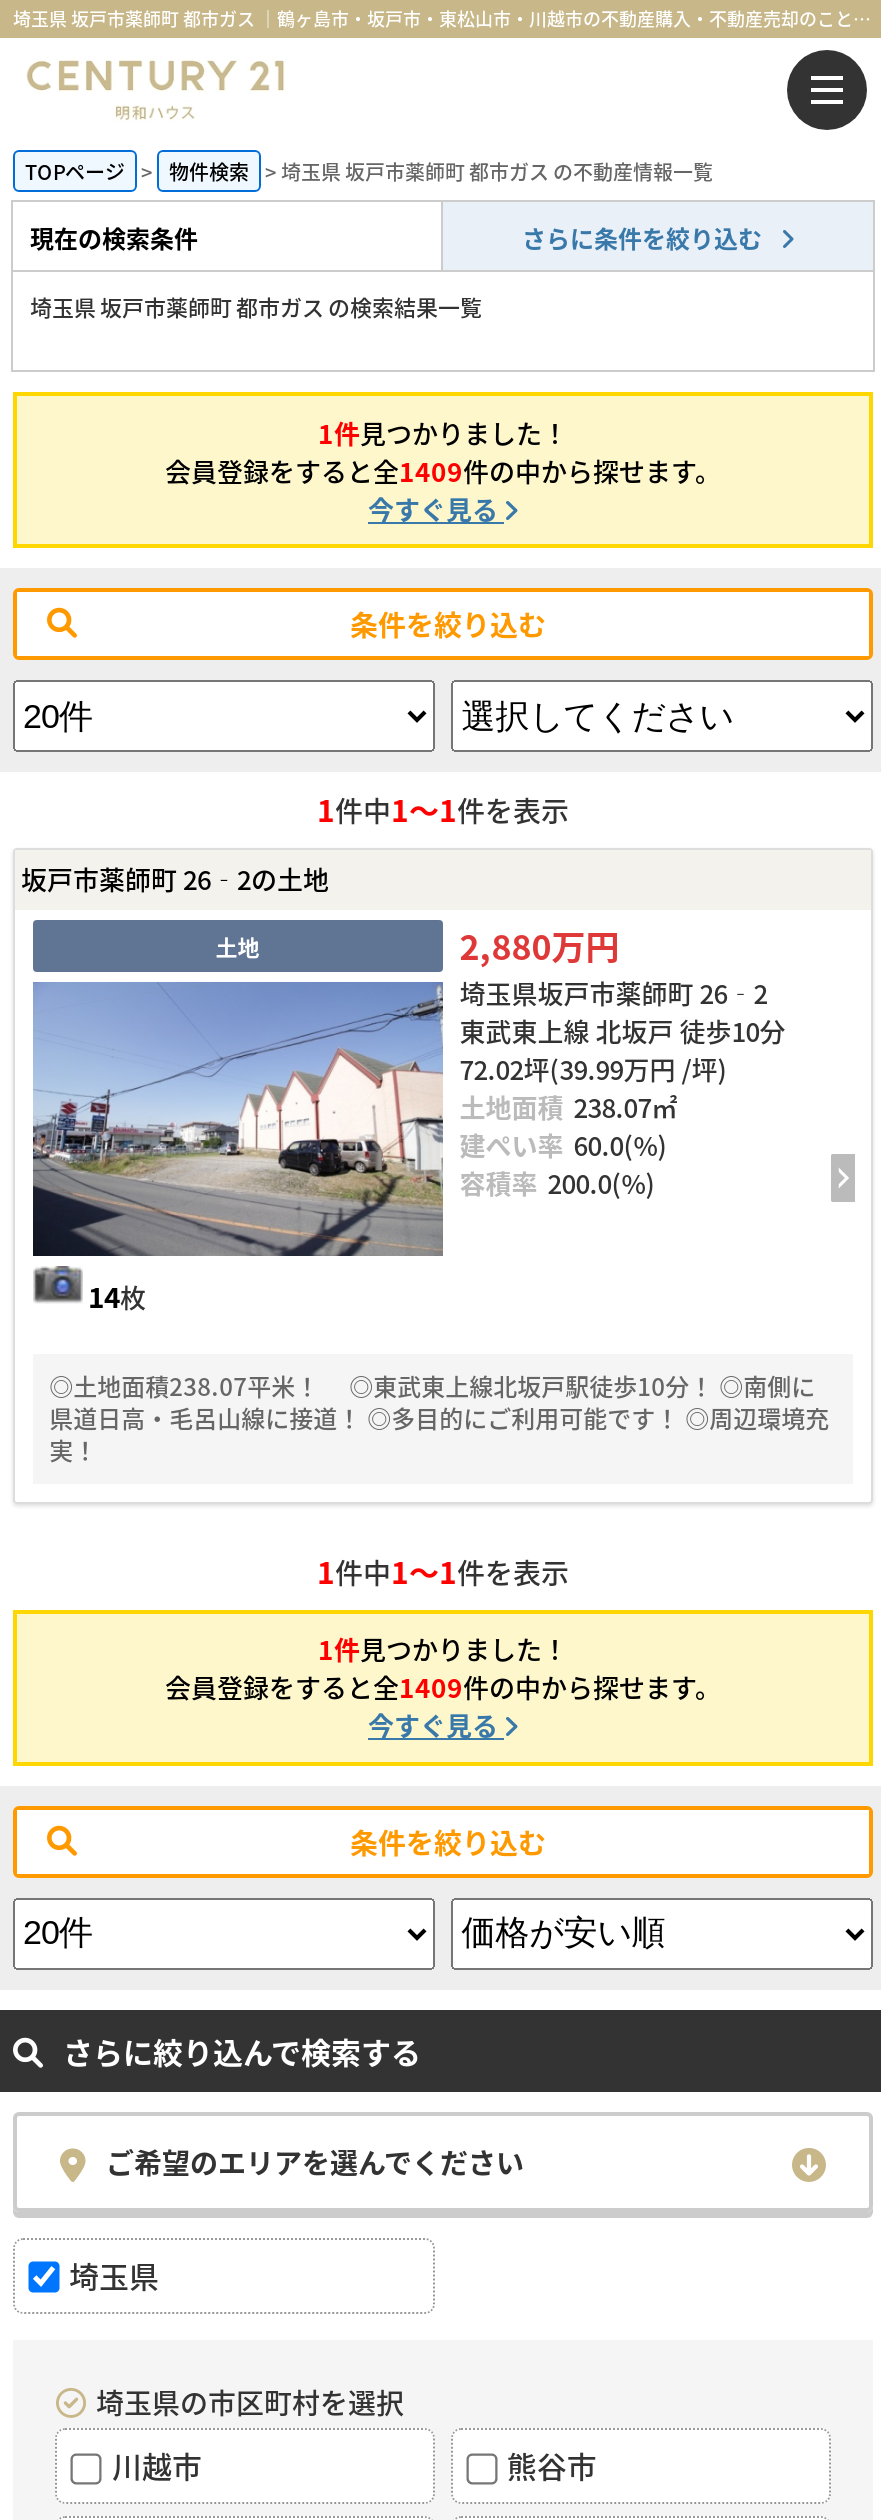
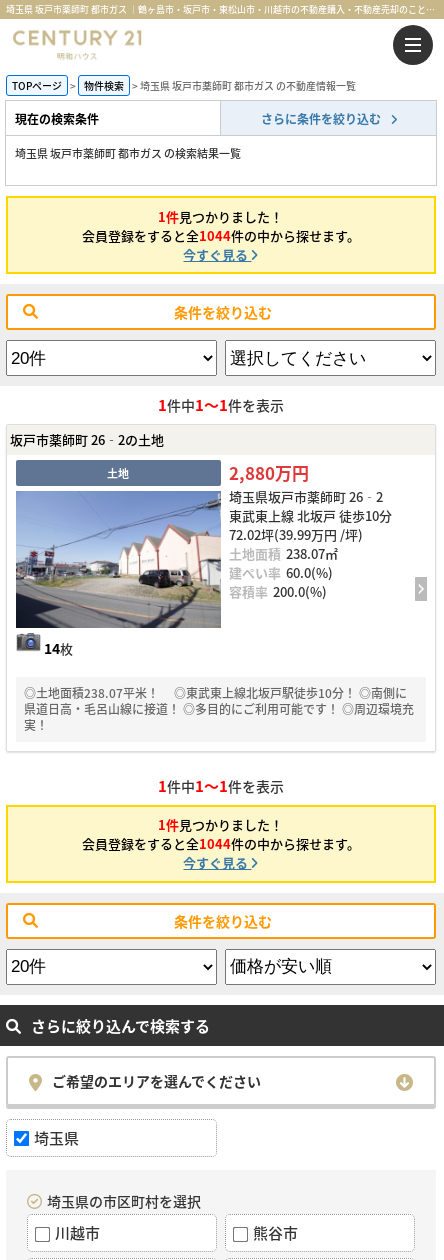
- 会員登録をすると全1409件の中から探せます。
+ 会員登録をすると全1044件の中から探せます。

- 会員登録をすると全1409件の中から探せます。
+ 会員登録をすると全1044件の中から探せます。
